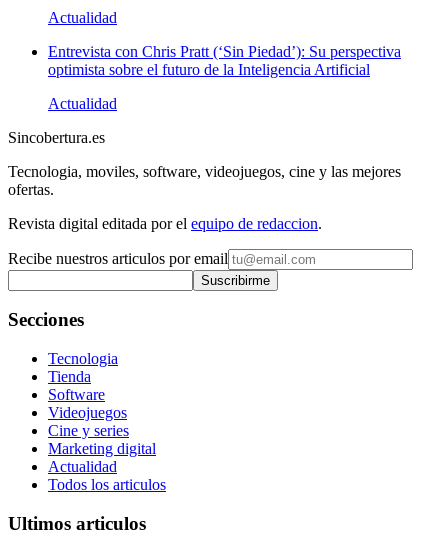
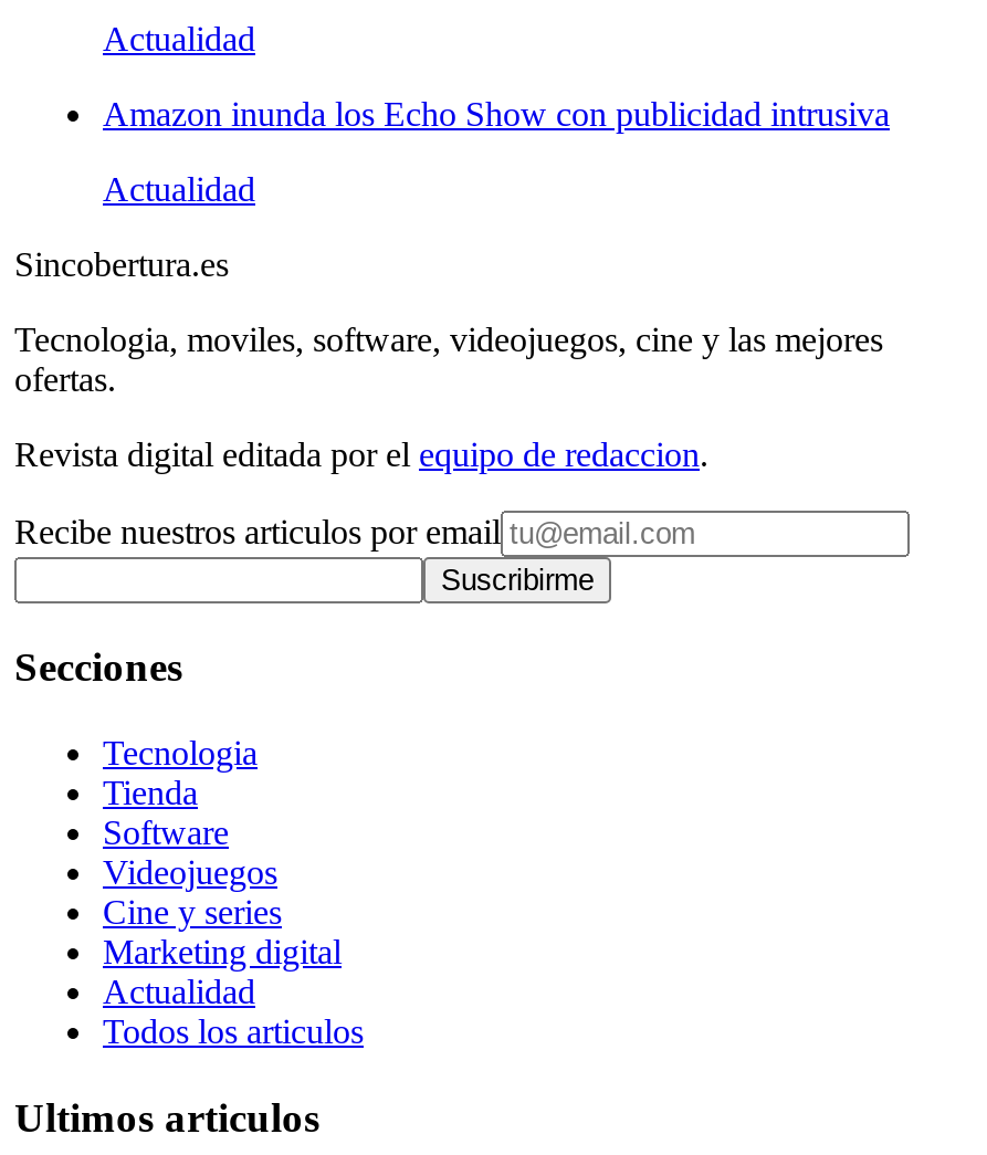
- Entrevista con Chris Pratt (‘Sin Piedad’): Su perspectiva
- optimista sobre el futuro de la Inteligencia Artificial
+ Amazon inunda los Echo Show con publicidad intrusiva
